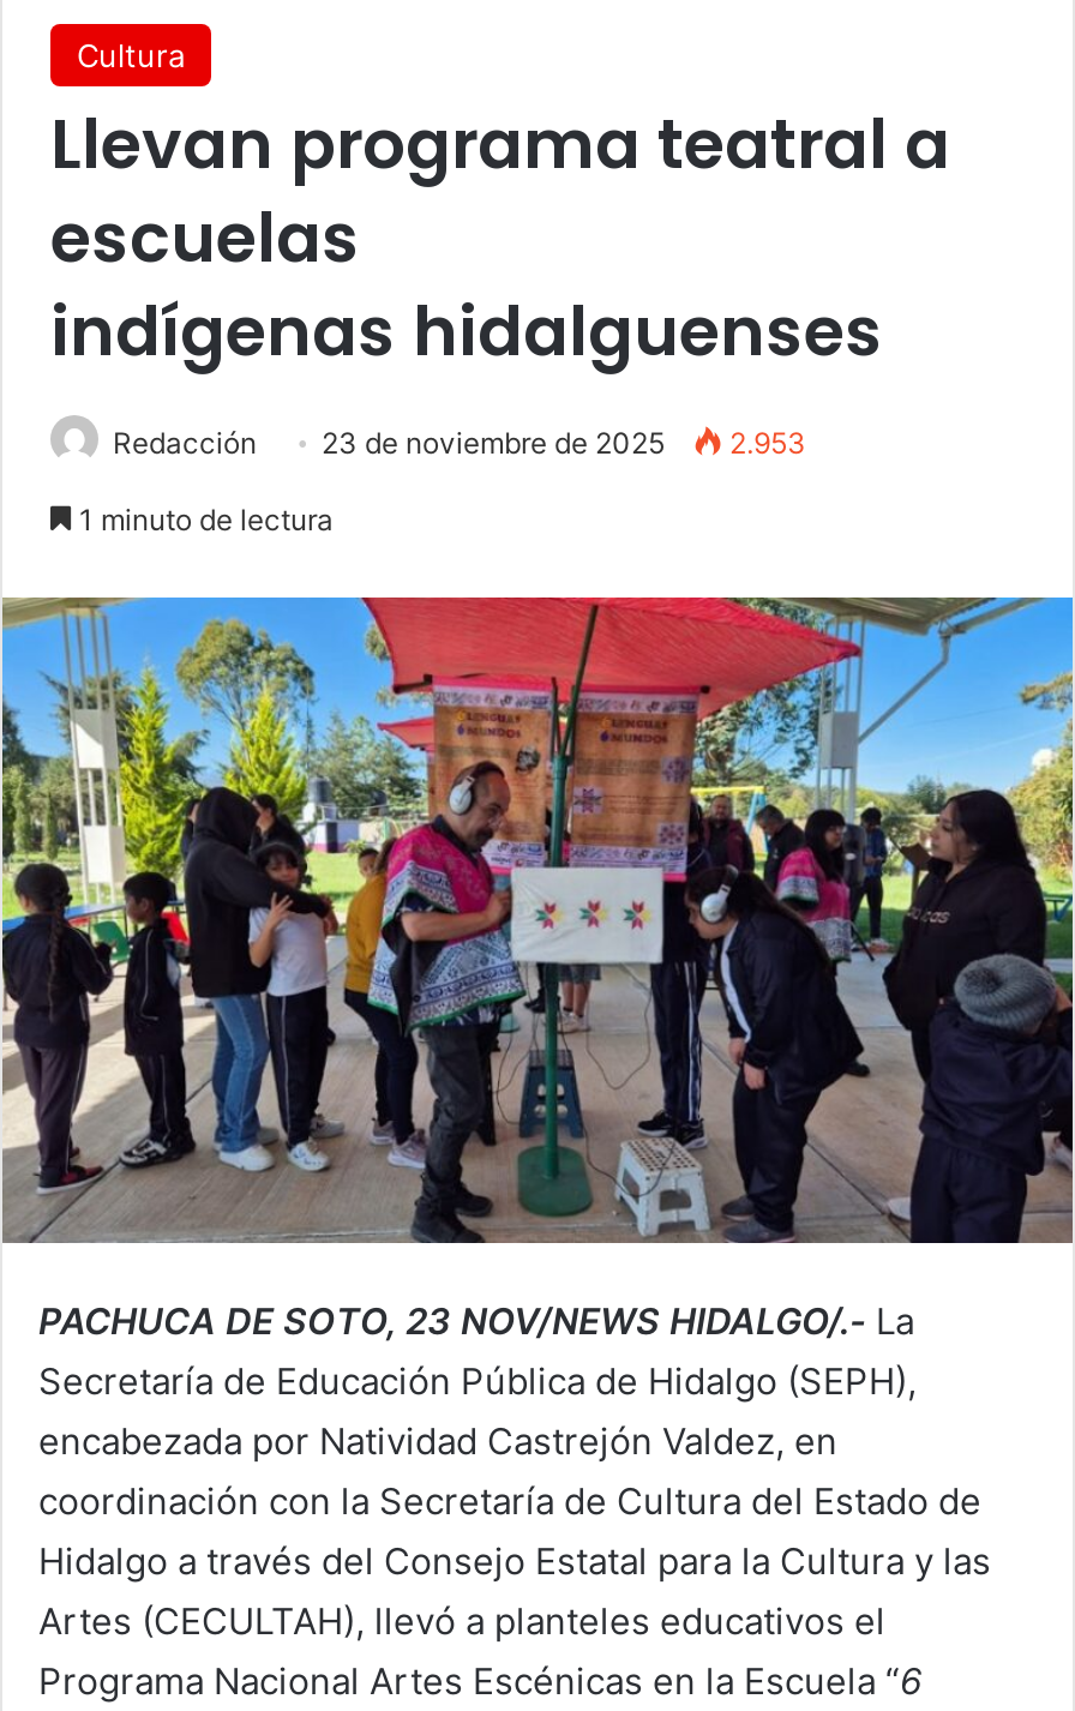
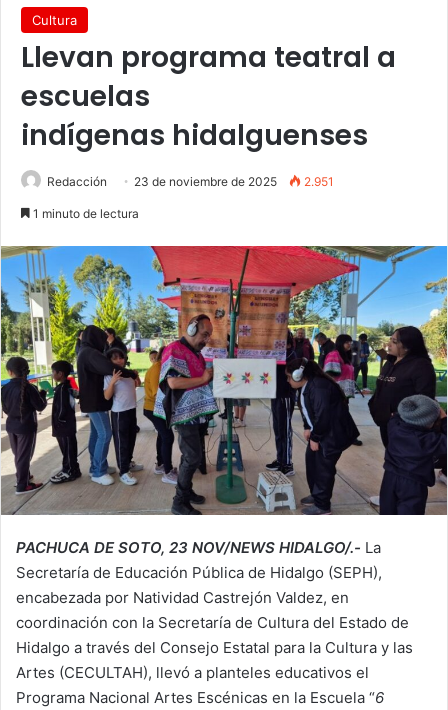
- Redacción 23 de noviembre de 2025 2.953
+ Redacción 23 de noviembre de 2025 2.951
